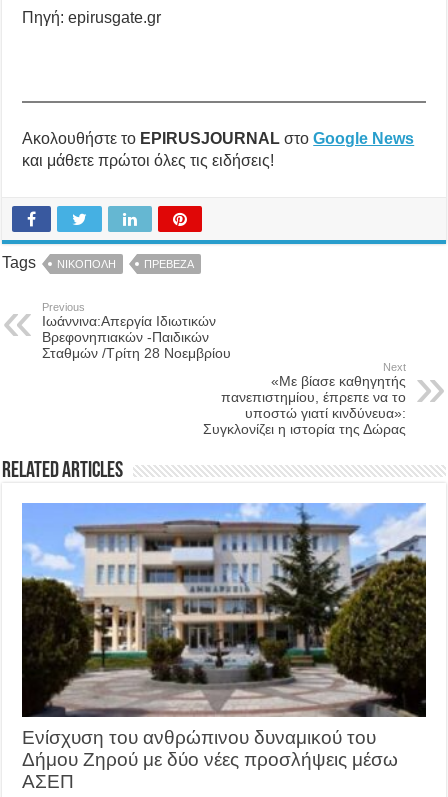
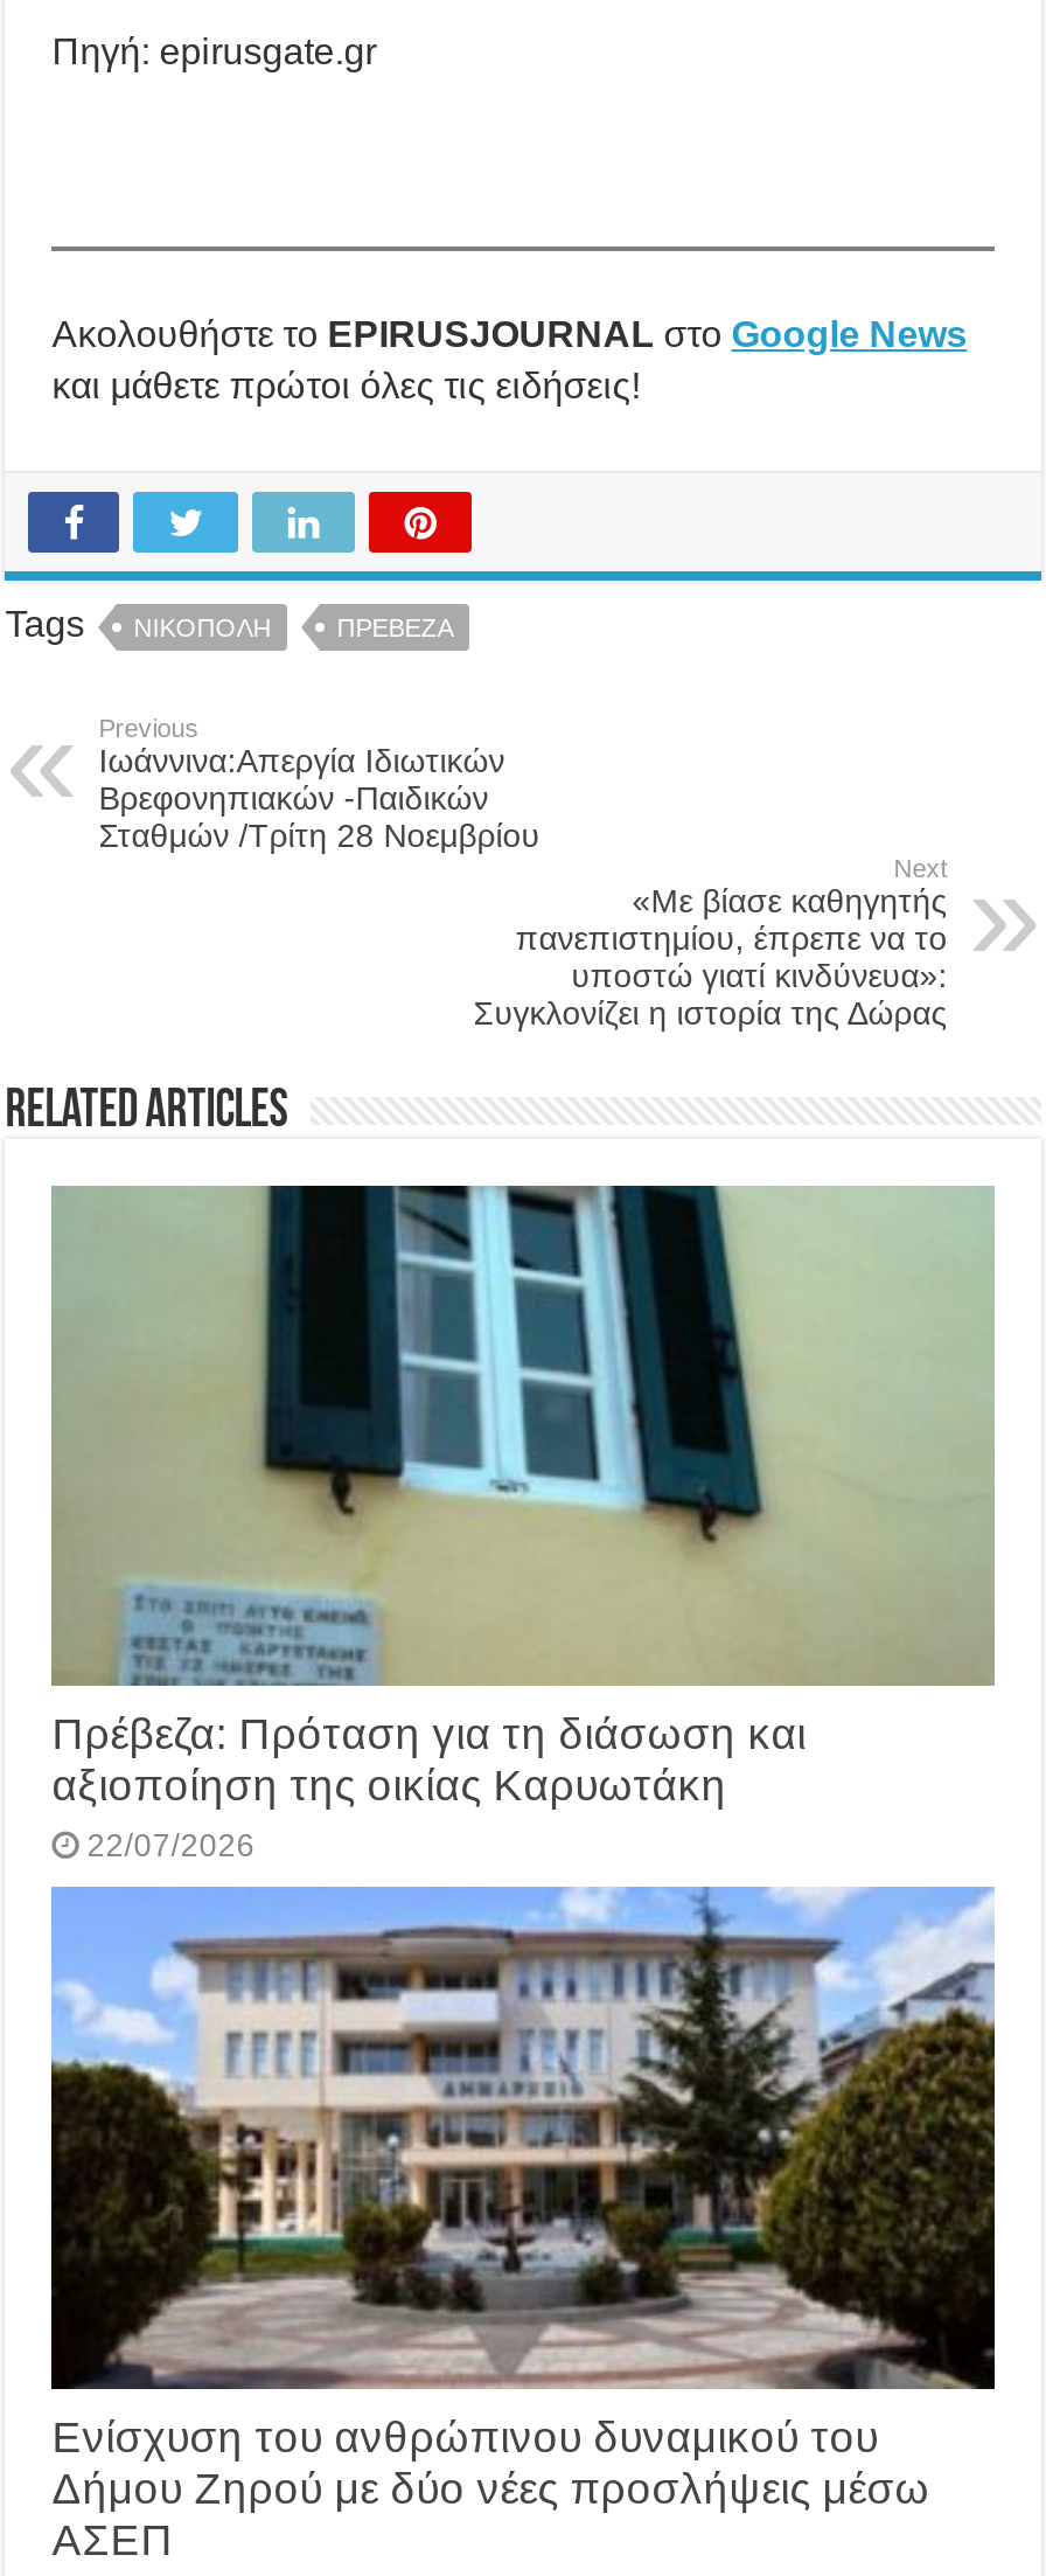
+ [image]
+ Πρέβεζα: Πρόταση για τη διάσωση και
+ αξιοποίηση της οικίας Καρυωτάκη
+ 22/07/2026
